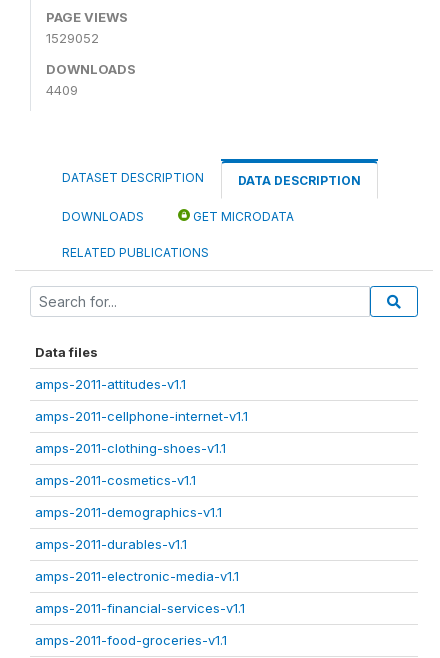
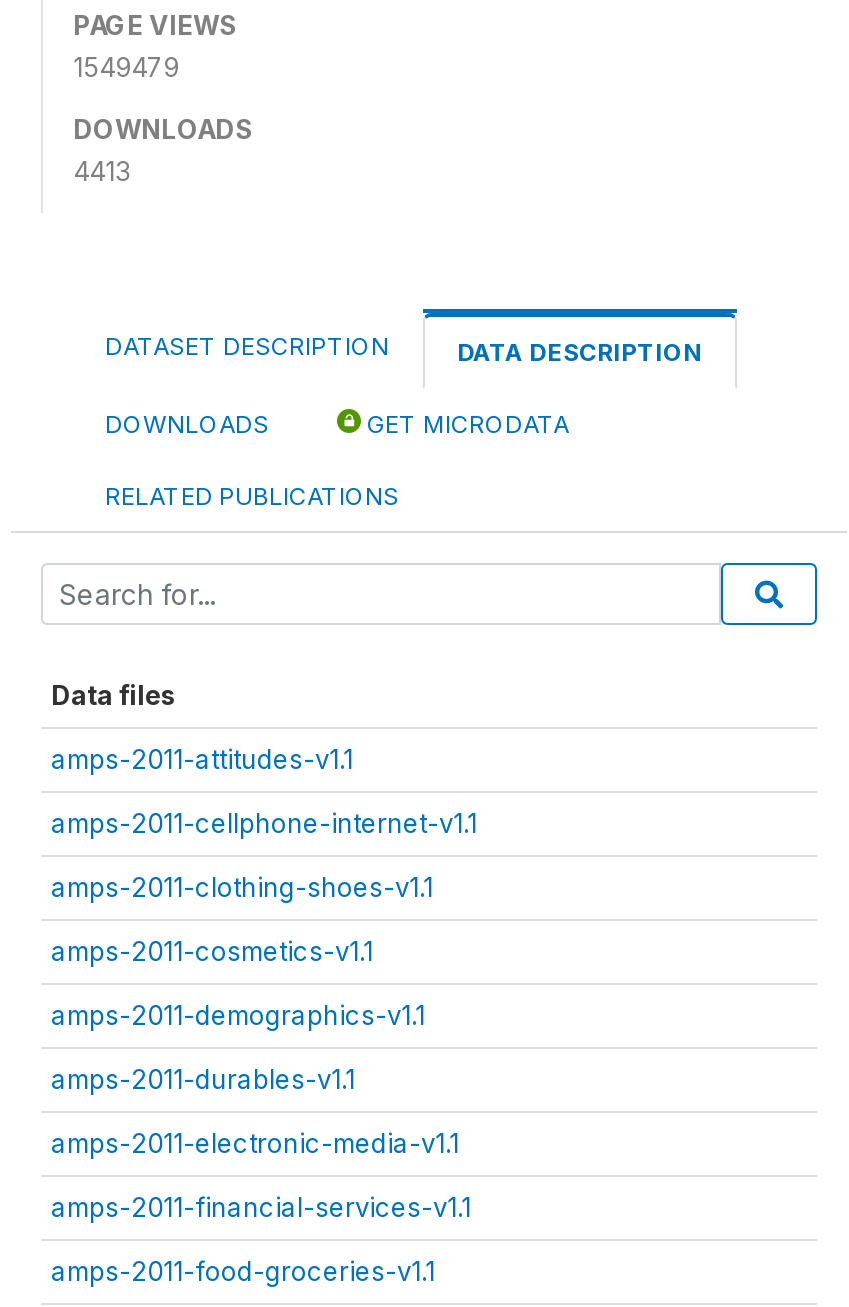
- 1529052
+ 1549479

- 4409
+ 4413
